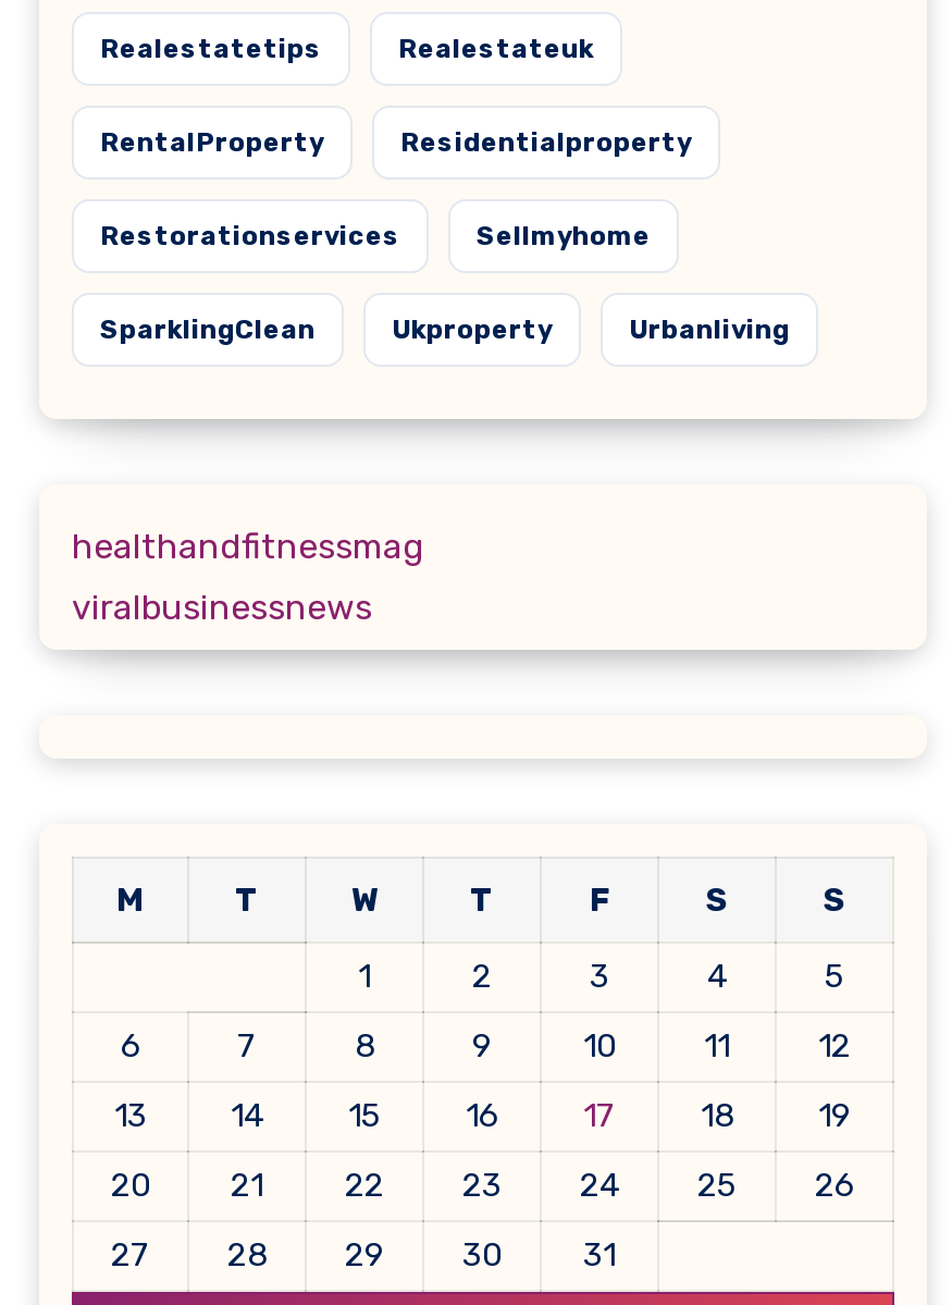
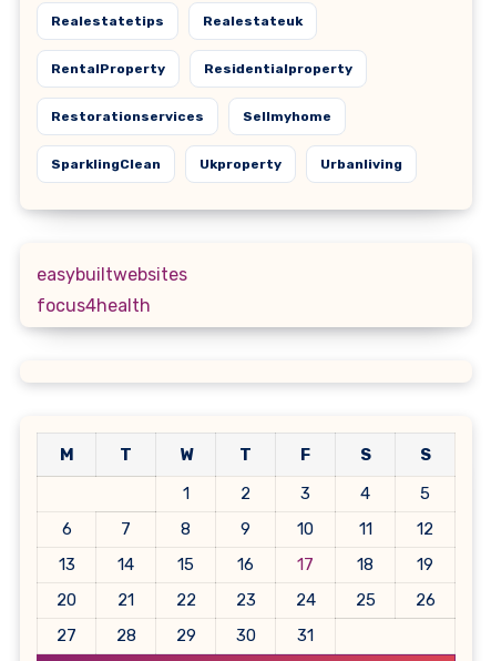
- healthandfitnessmag
+ easybuiltwebsites

- viralbusinessnews
+ focus4health
